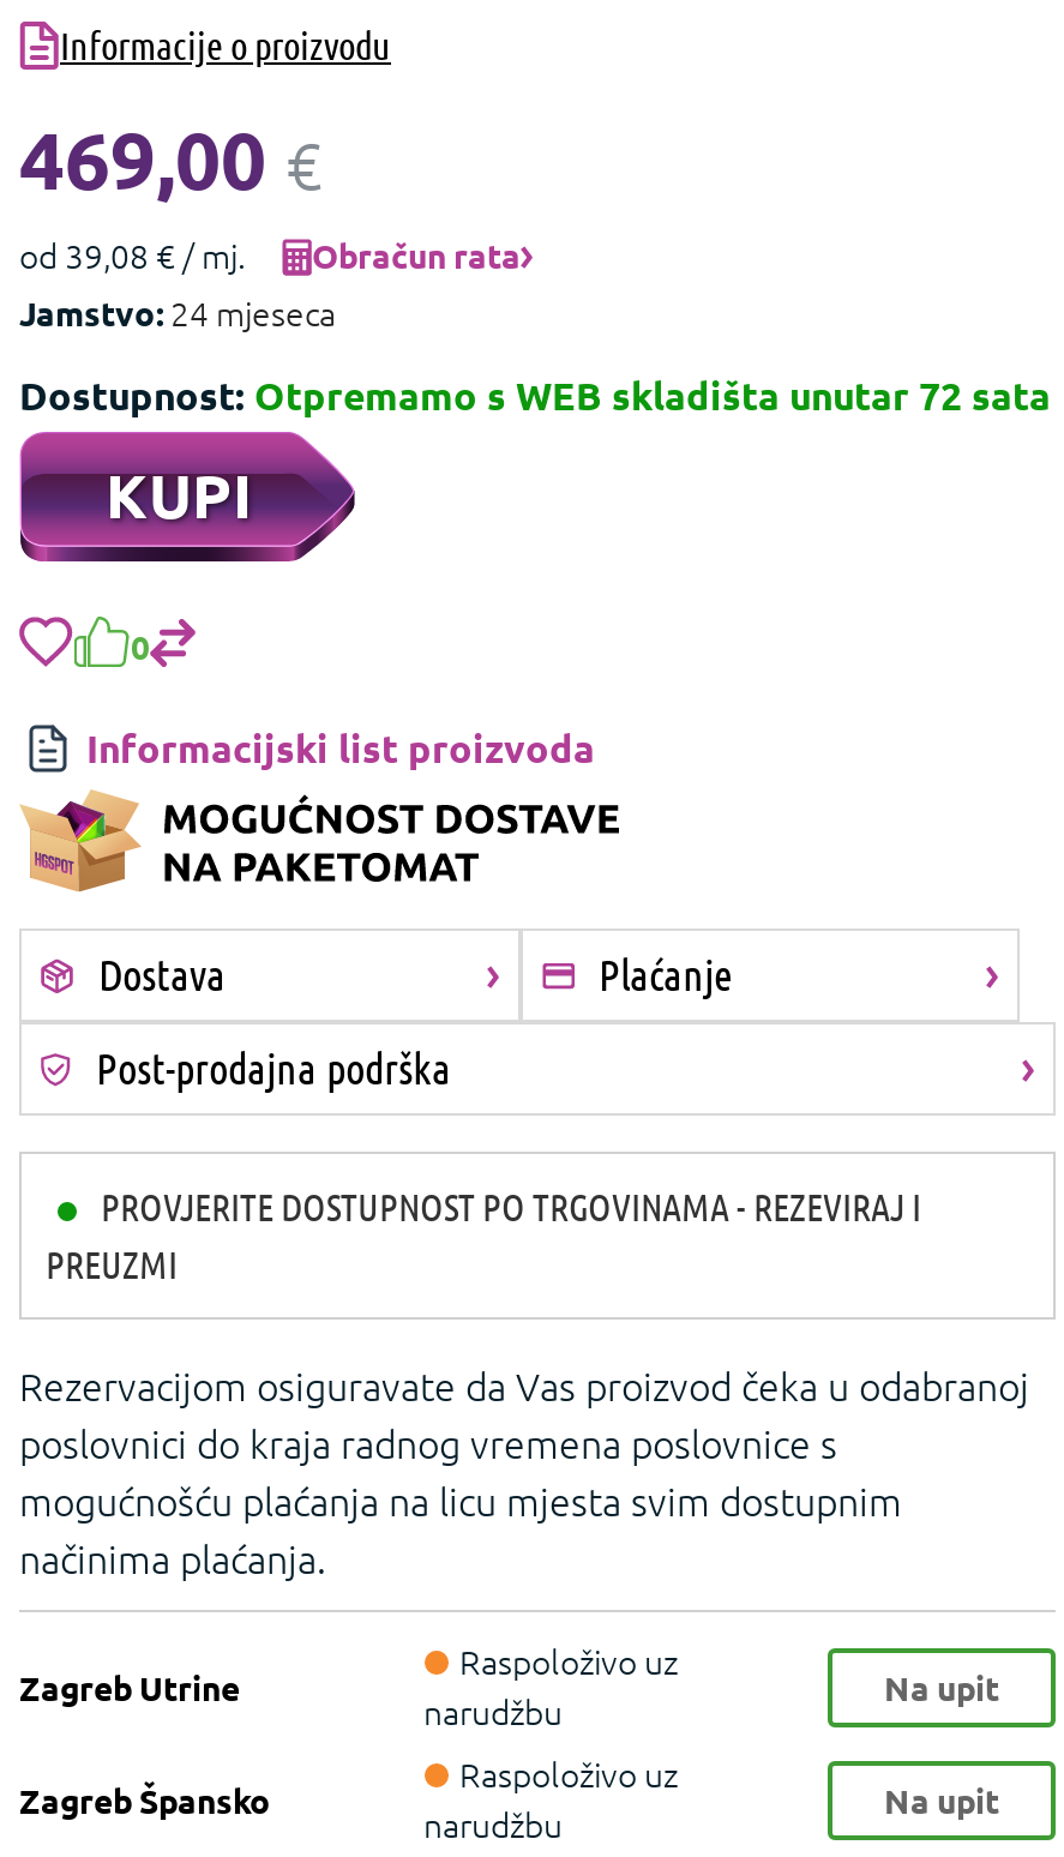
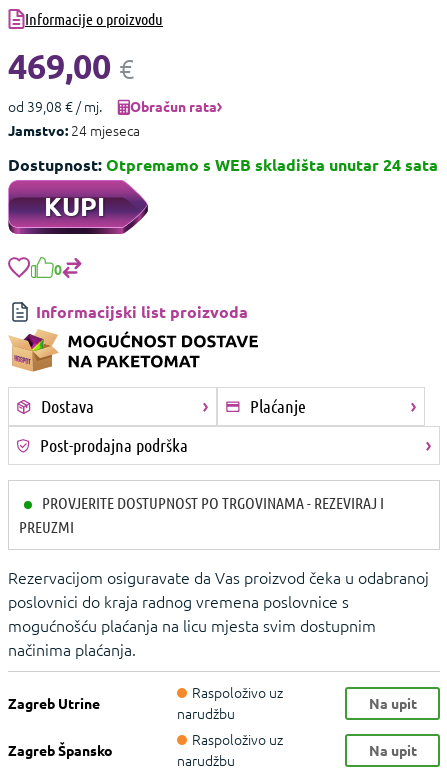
- Dostupnost: Otpremamo s WEB skladišta unutar 72 sata
+ Dostupnost: Otpremamo s WEB skladišta unutar 24 sata
